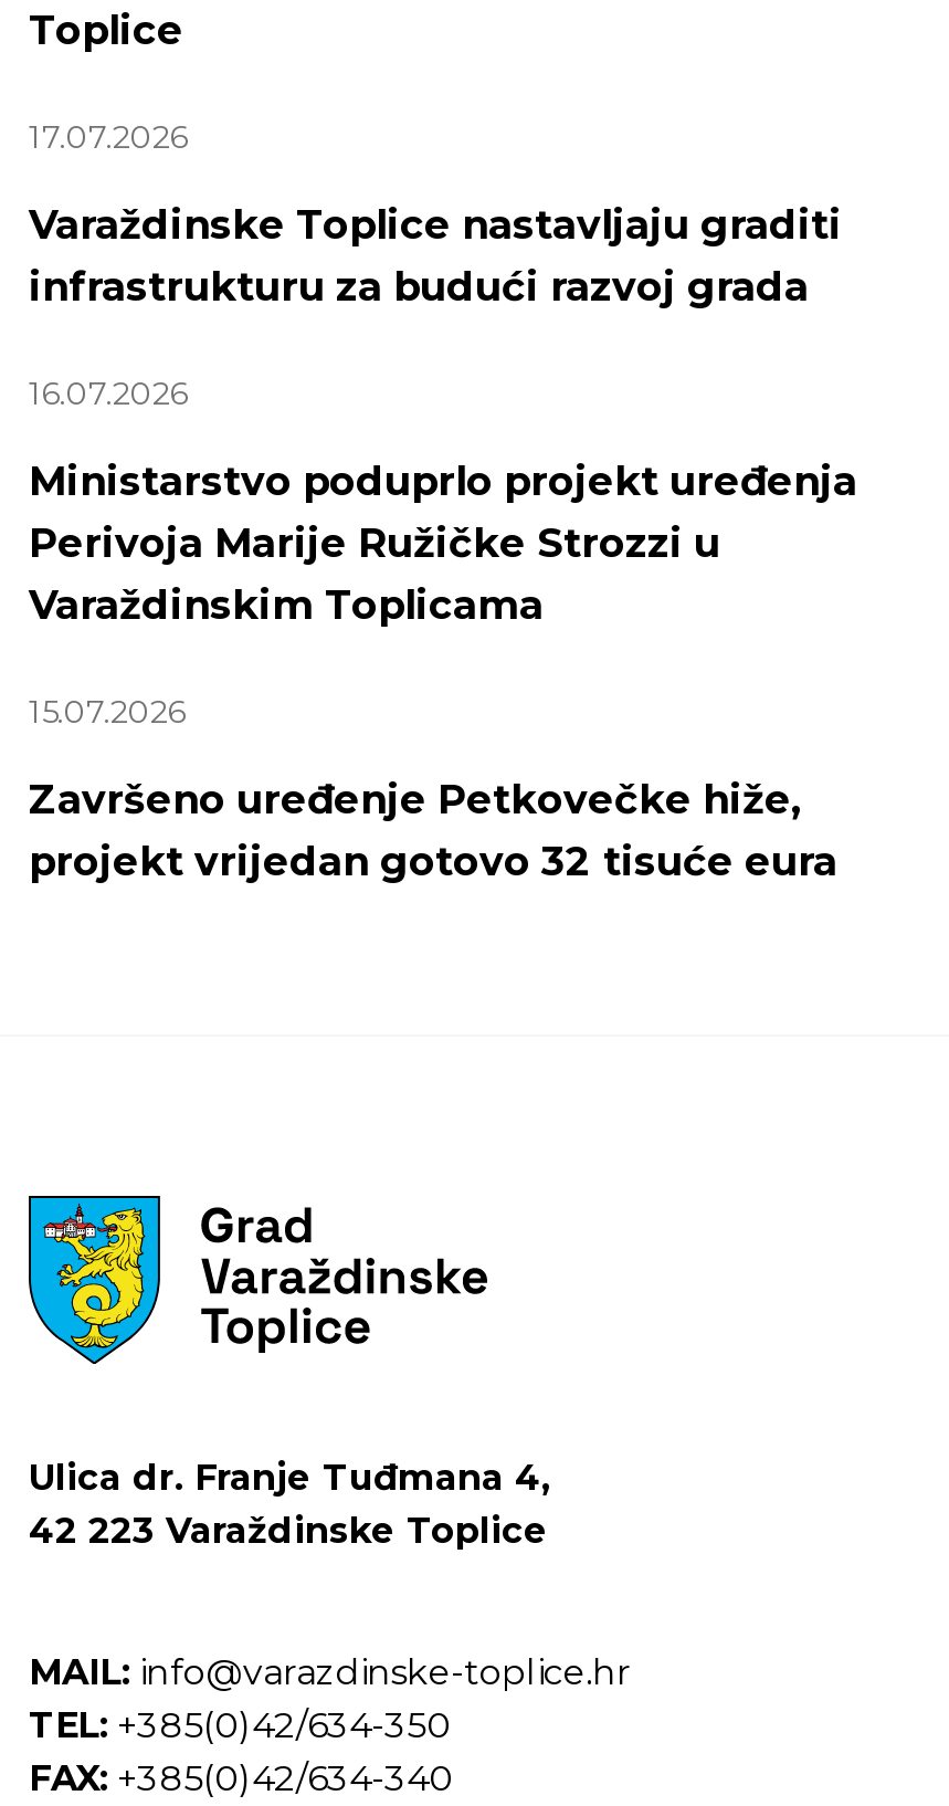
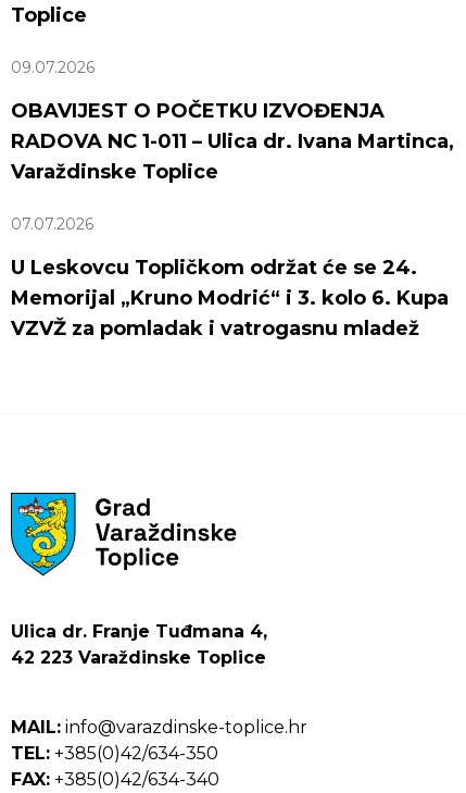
- 17.07.2026
- Varaždinske Toplice nastavljaju graditi
- infrastrukturu za budući razvoj grada
- 16.07.2026
- Ministarstvo poduprlo projekt uređenja
- Perivoja Marije Ružičke Strozzi u
- Varaždinskim Toplicama
- 15.07.2026
- Završeno uređenje Petkovečke hiže,
- projekt vrijedan gotovo 32 tisuće eura
+ 09.07.2026
+ OBAVIJEST O POČETKU IZVOĐENJA
+ RADOVA NC 1-011 – Ulica dr. Ivana Martinca,
+ Varaždinske Toplice
+ 07.07.2026
+ U Leskovcu Topličkom održat će se 24.
+ Memorijal „Kruno Modrić“ i 3. kolo 6. Kupa
+ VZVŽ za pomladak i vatrogasnu mladež
